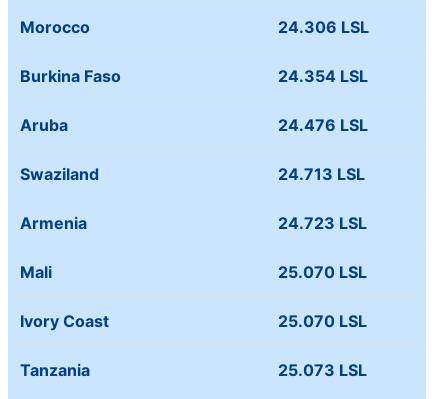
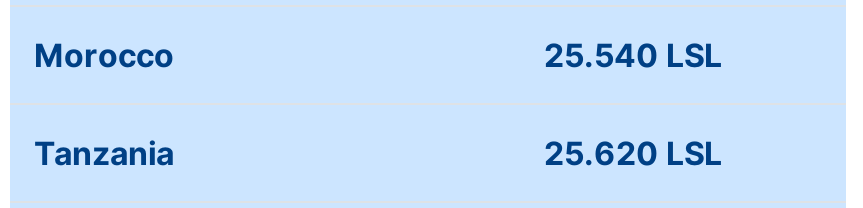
- 24.306 LSL
- Burkina Faso
- 24.354 LSL
- Aruba
- 24.476 LSL
- Swaziland
- 24.713 LSL
- Armenia
- 24.723 LSL
- Mali
- 25.070 LSL
- Ivory Coast
- 25.070 LSL
+ 25.540 LSL

- 25.073 LSL
+ 25.620 LSL
